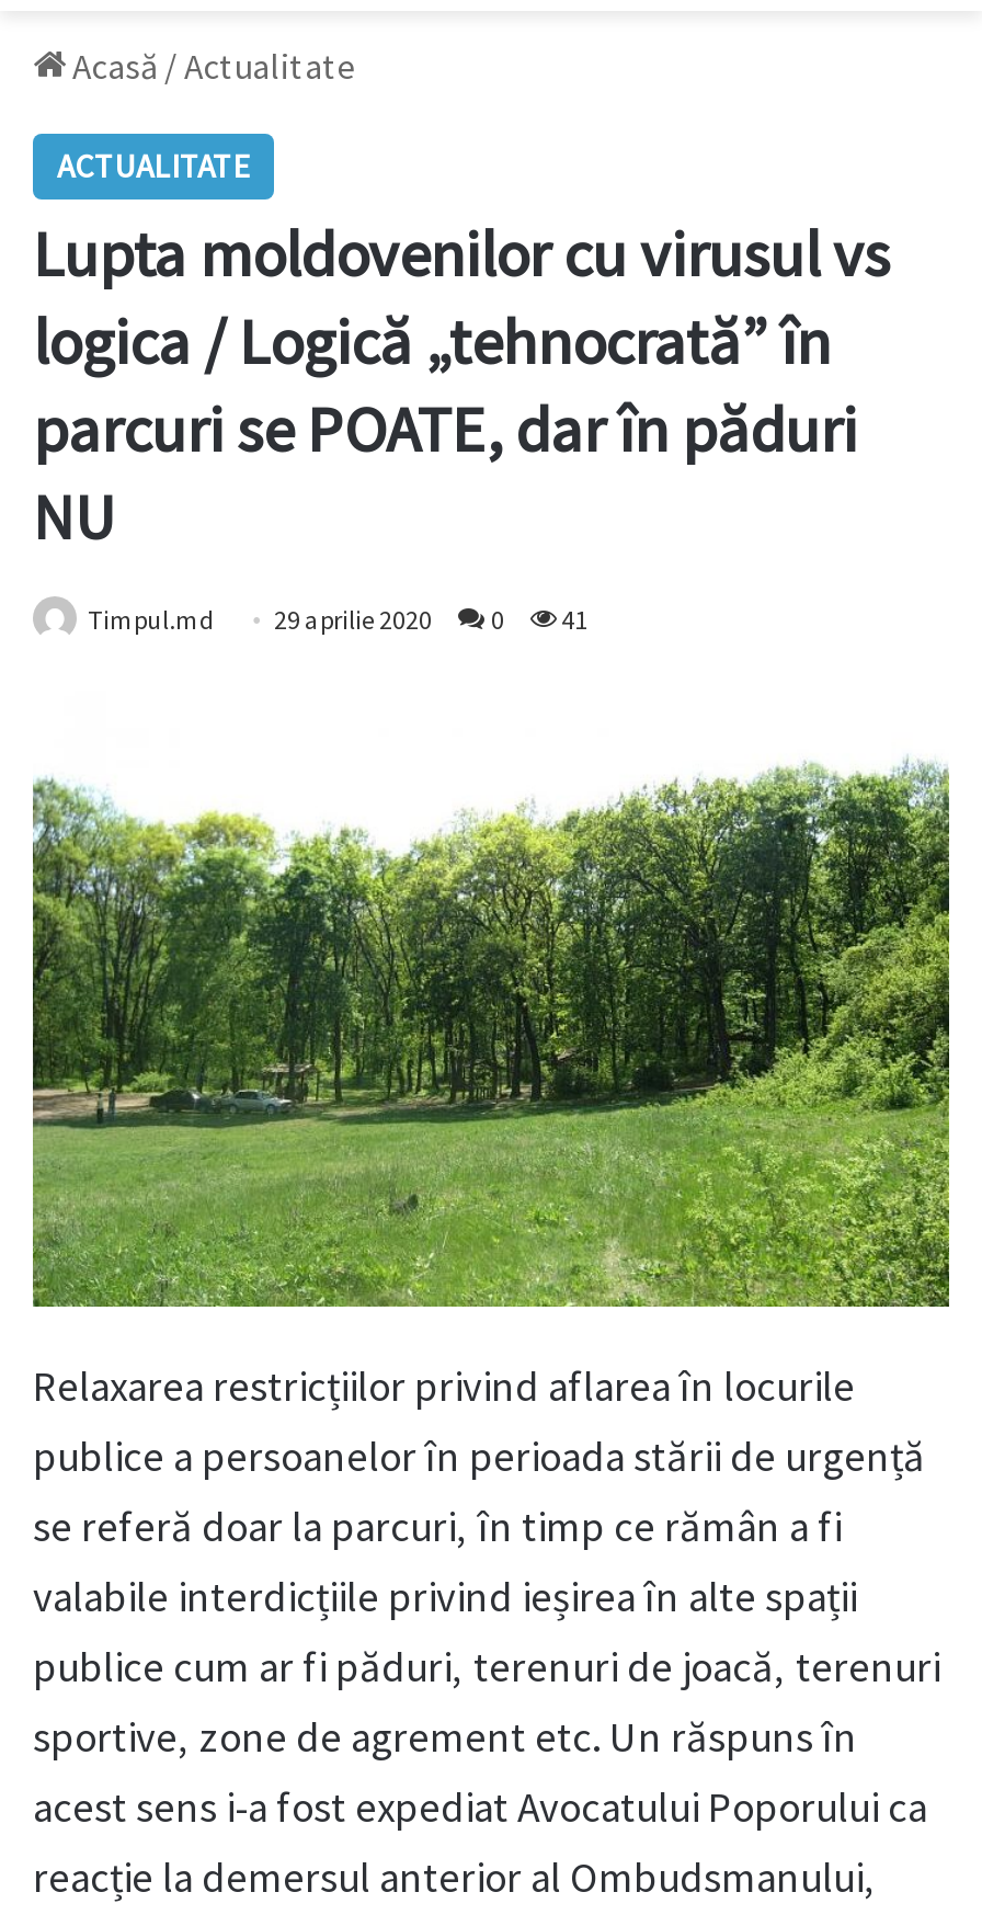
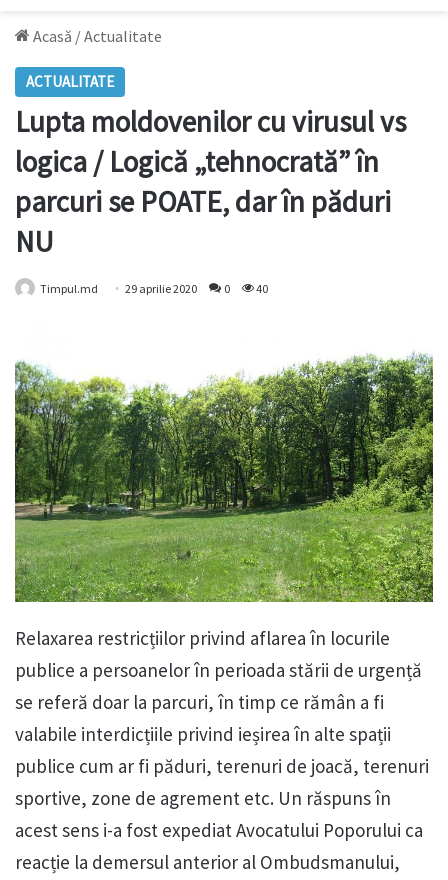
- Timpul.md 29 aprilie 2020 0 41
+ Timpul.md 29 aprilie 2020 0 40
